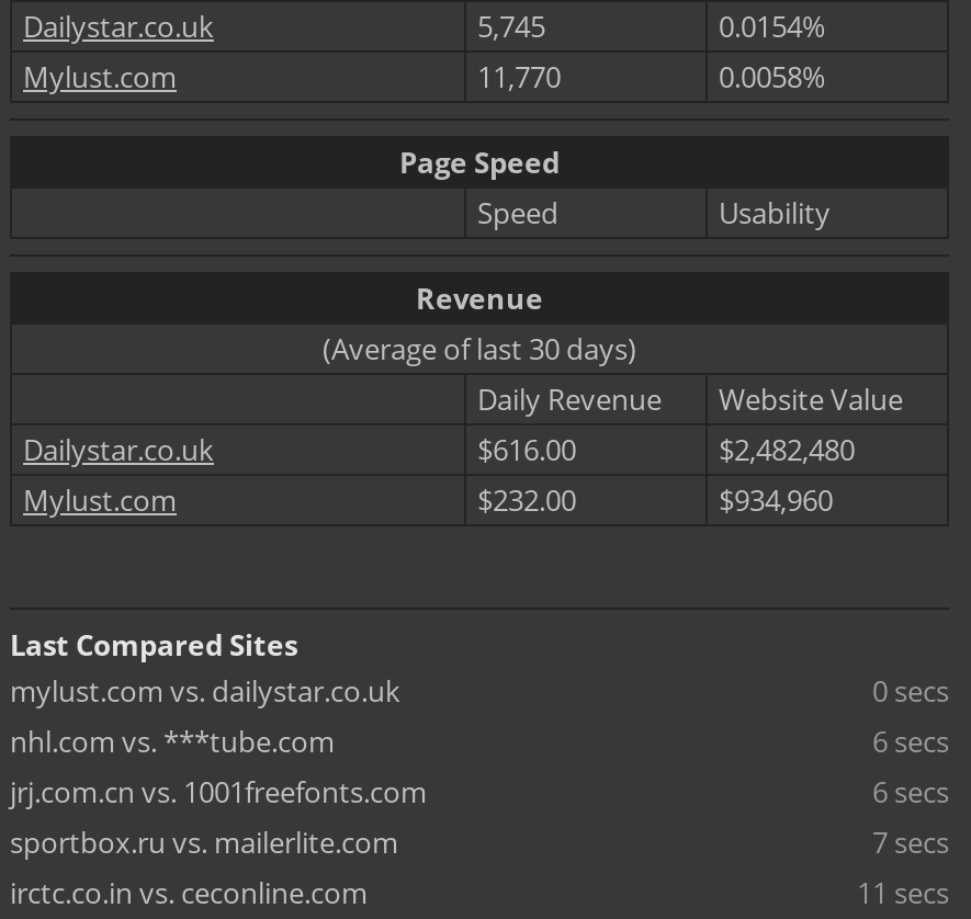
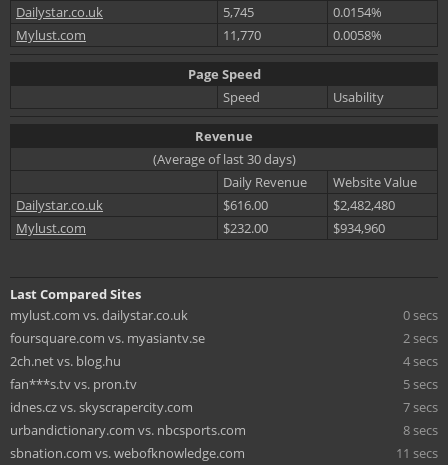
- nhl.com vs. ***tube.com
- 6 secs
- jrj.com.cn vs. 1001freefonts.com
- 6 secs
- sportbox.ru vs. mailerlite.com
+ foursquare.com vs. myasiantv.se
+ 2 secs
+ 2ch.net vs. blog.hu
+ 4 secs
+ fan***s.tv vs. pron.tv
+ 5 secs
+ idnes.cz vs. skyscrapercity.com

- irctc.co.in vs. ceconline.com
+ urbandictionary.com vs. nbcsports.com
+ 8 secs
+ sbnation.com vs. webofknowledge.com
